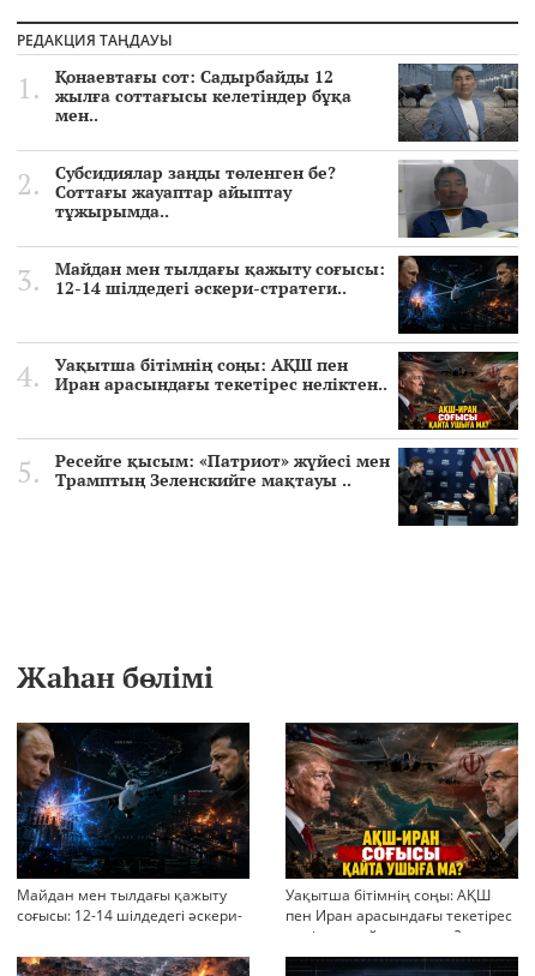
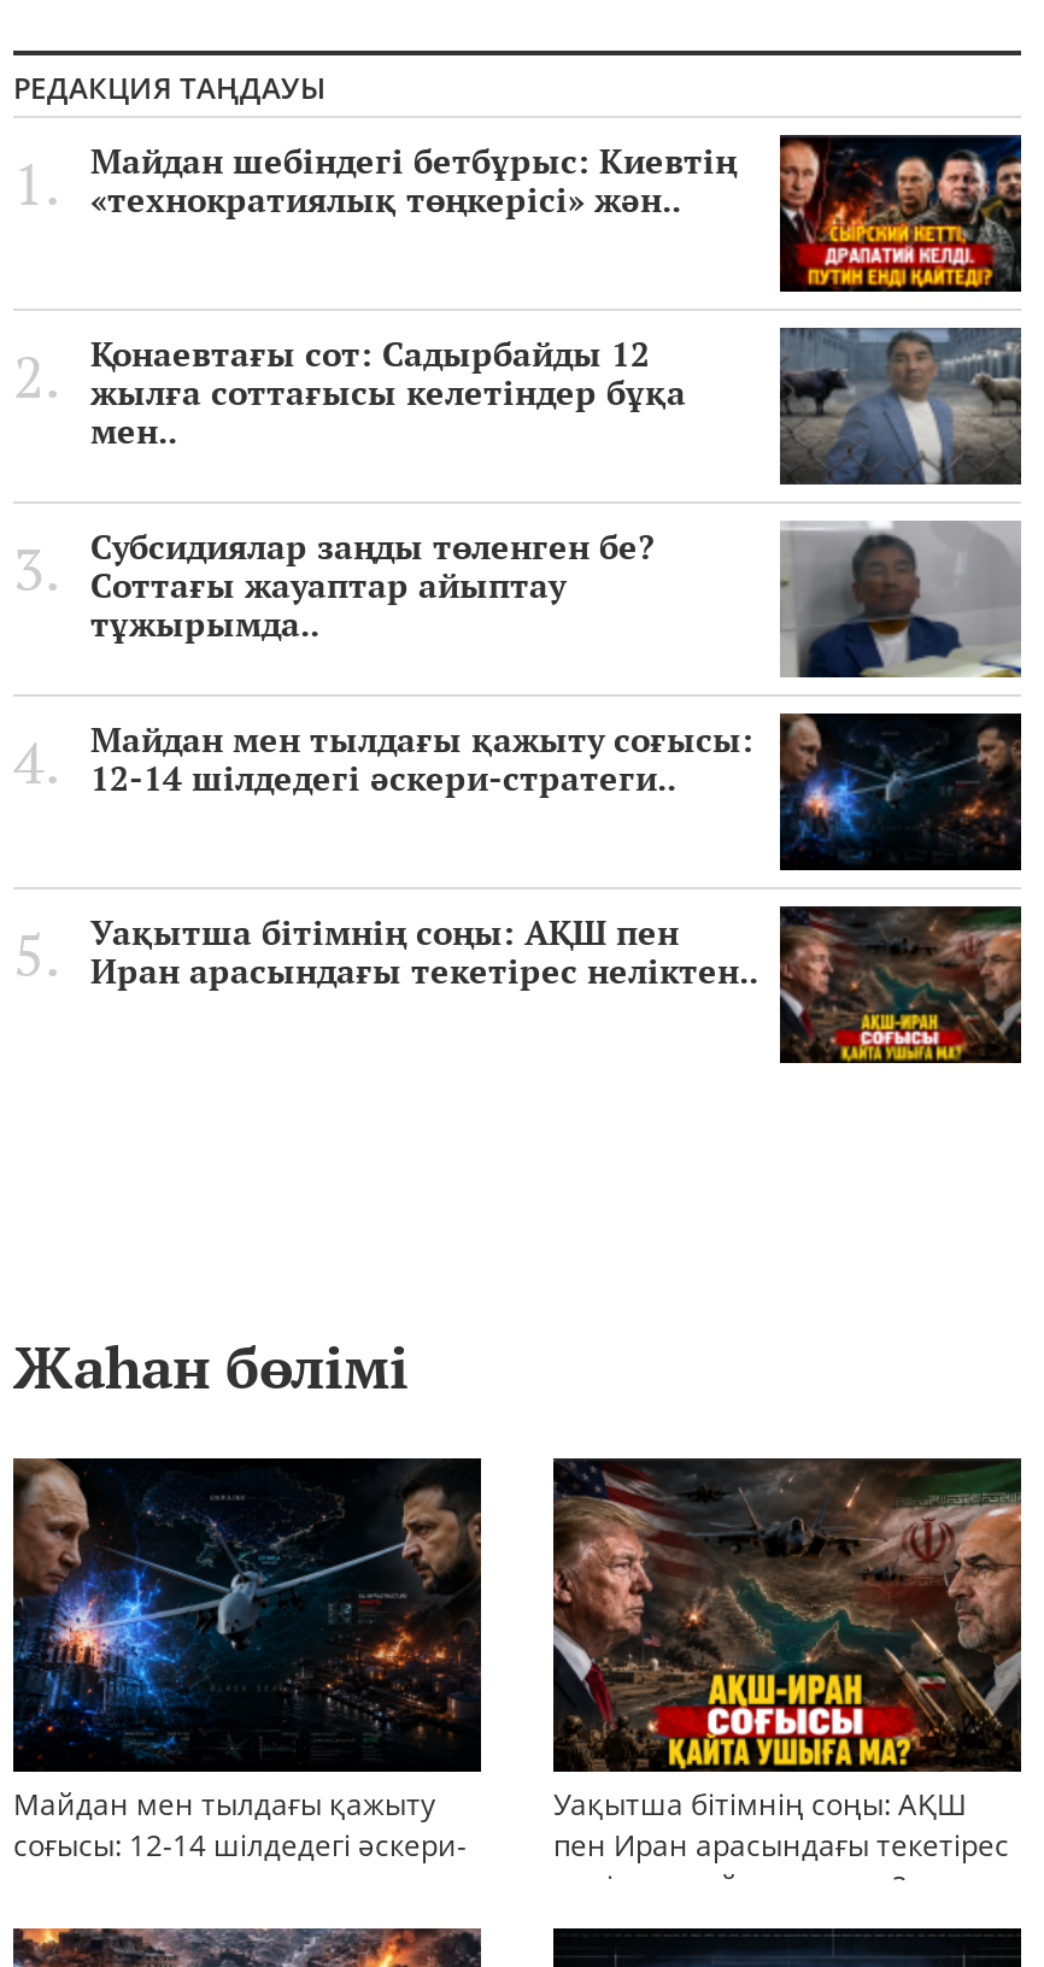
+ [image]
+ Майдан шебіндегі бетбұрыс: Киевтің
+ «технократиялық төңкерісі» жән..

moved down: [image] | Қонаевтағы сот: Садырбайды 12 | жылға соттағысы келетіндер бұқа | ... | Уақытша бітімнің соңы: АҚШ пен | Иран арасындағы текетірес неліктен..

- [image]
- Ресейге қысым: «Патриот» жүйесі мен
- Трамптың Зеленскийге мақтауы ..
